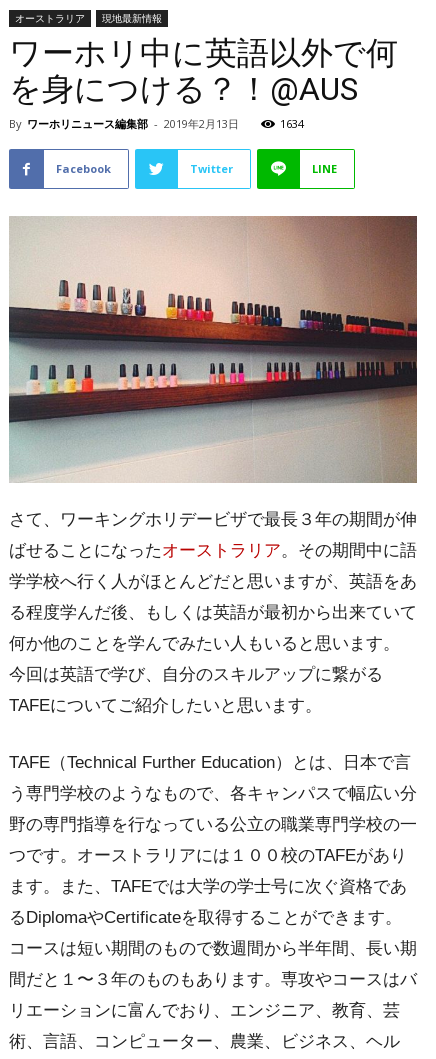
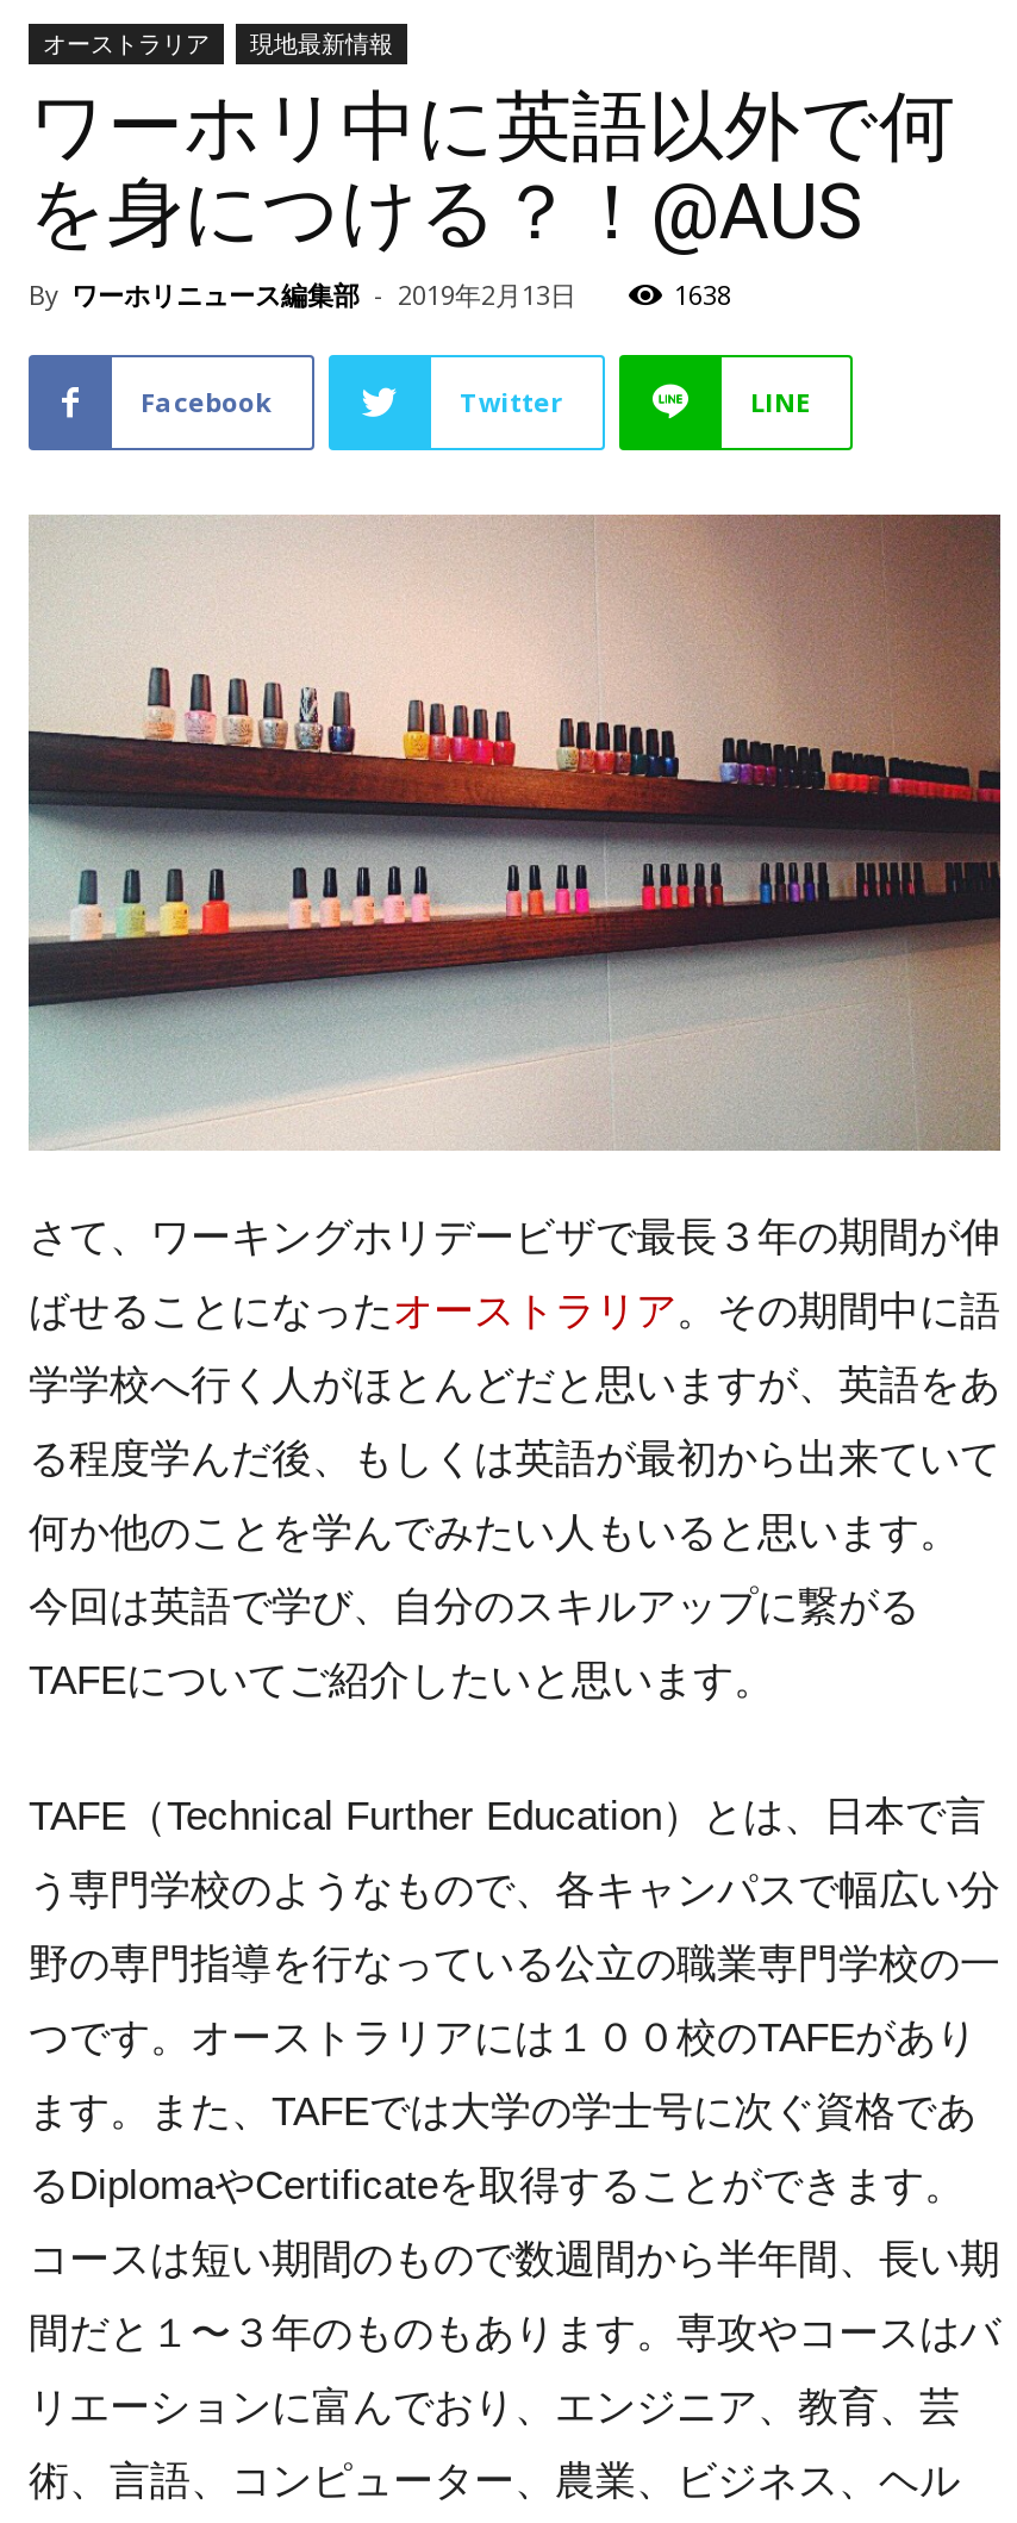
- 1634
+ 1638
